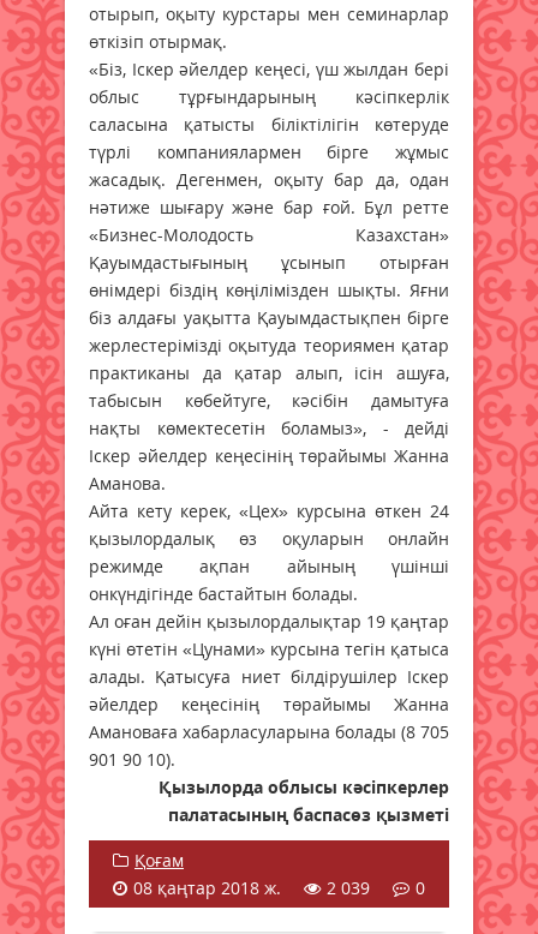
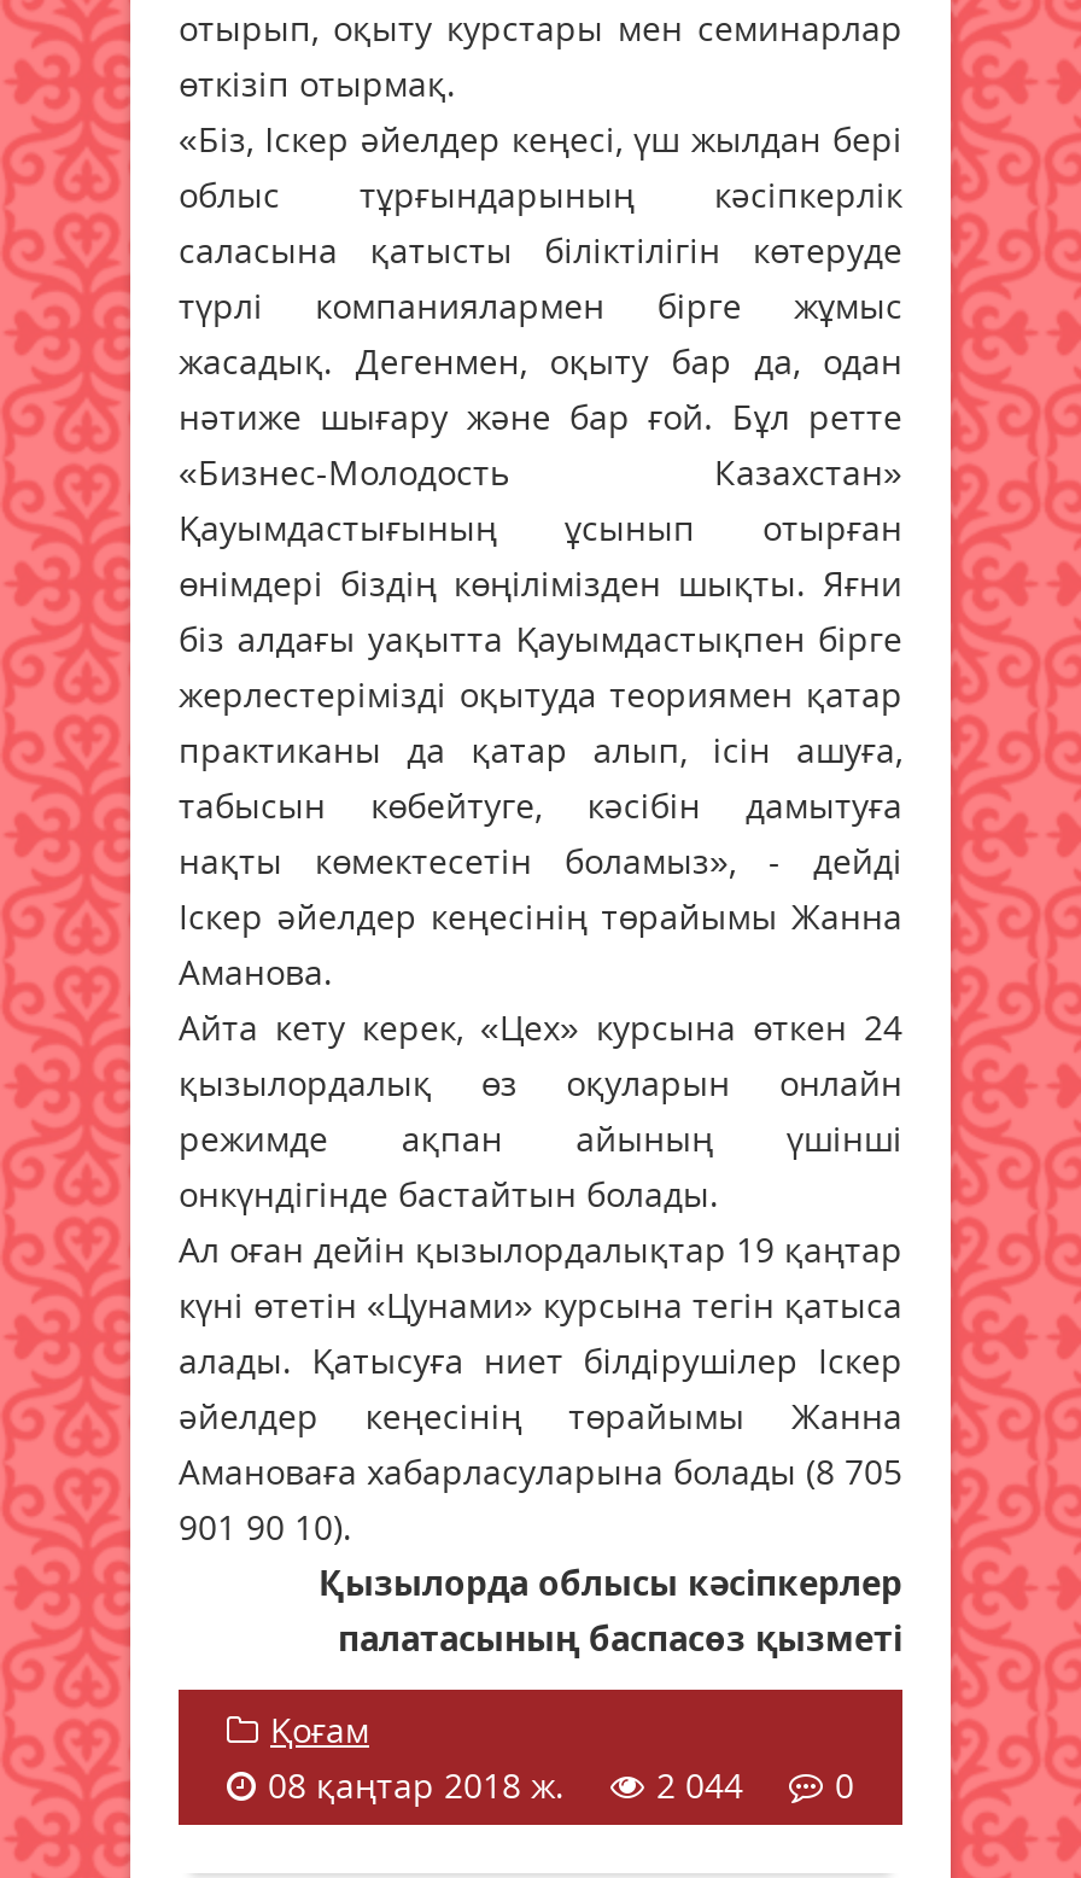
- 08 қаңтар 2018 ж. 2 039 0
+ 08 қаңтар 2018 ж. 2 044 0
